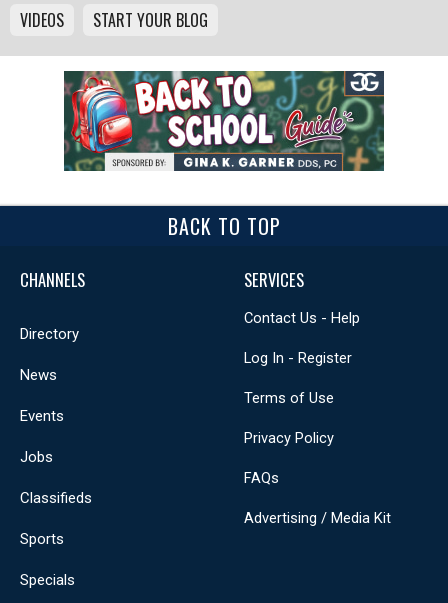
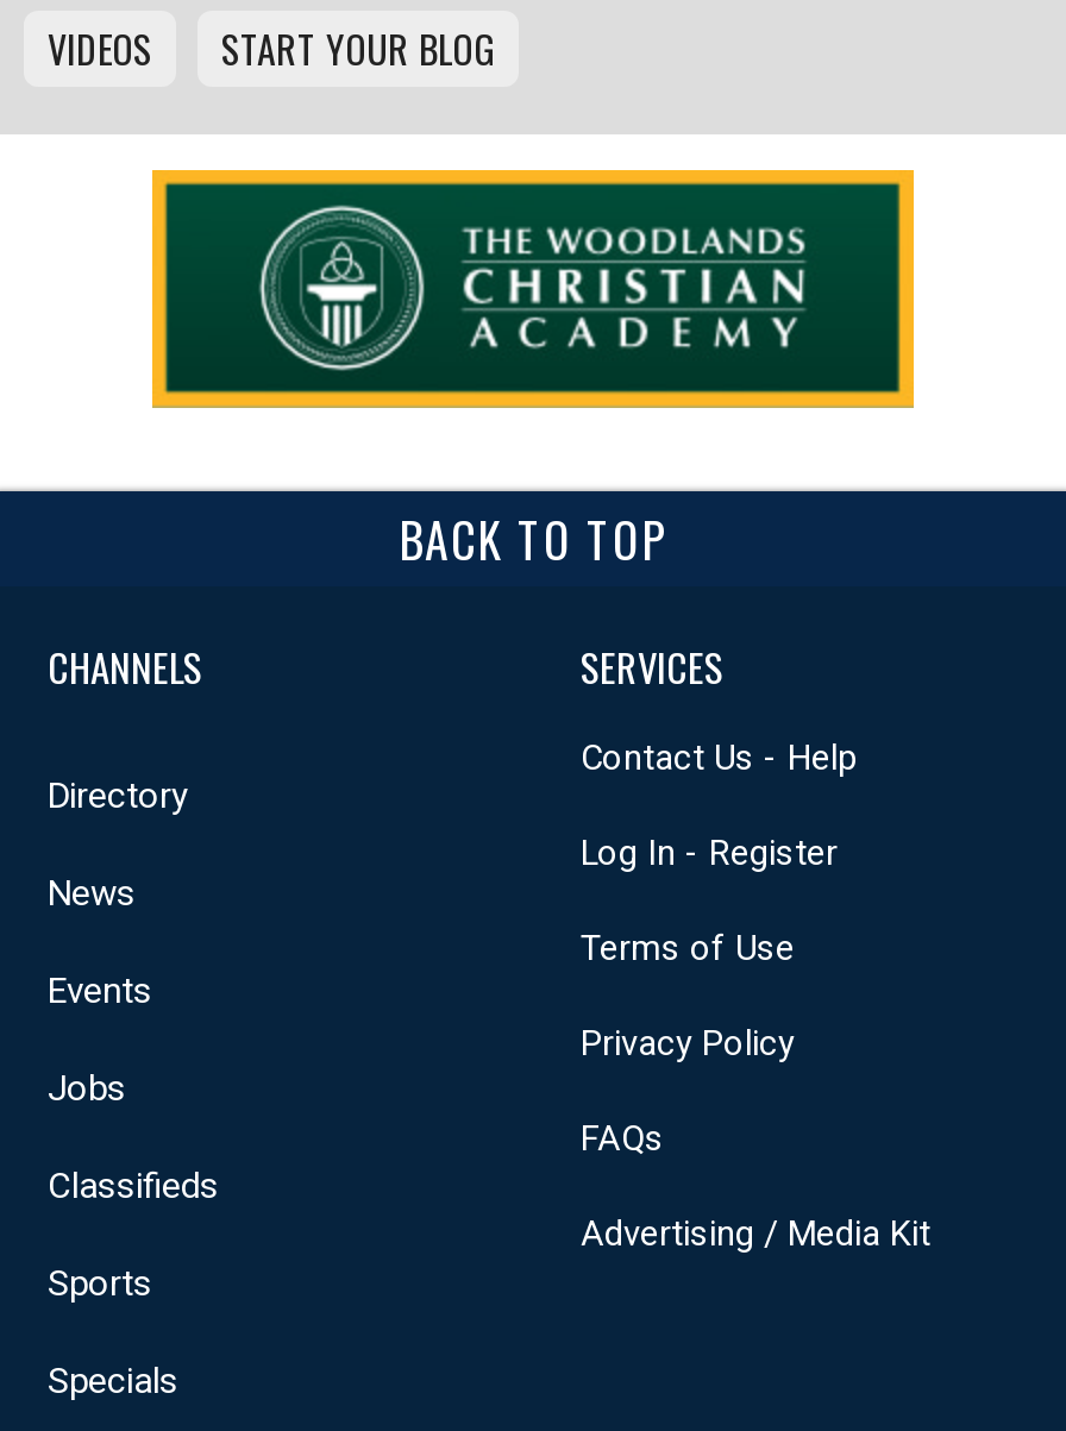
- [image]
+ [image]
